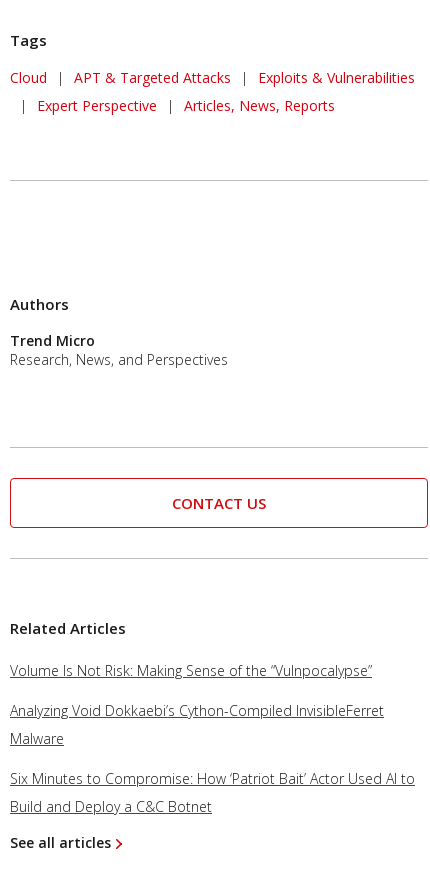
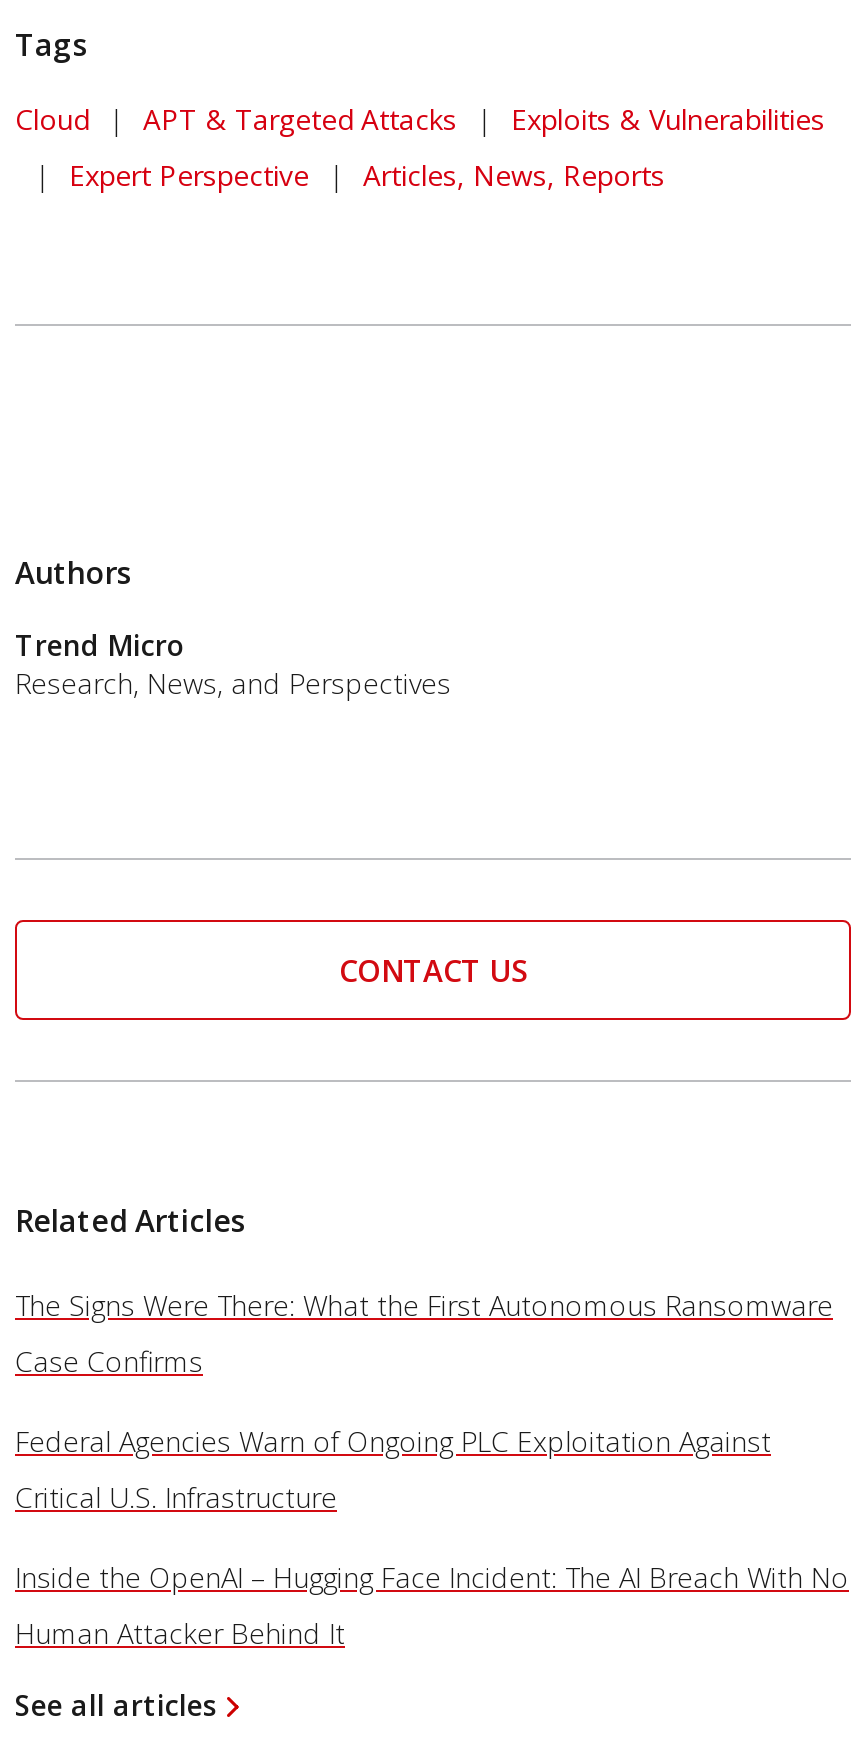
- Volume Is Not Risk: Making Sense of the “Vulnpocalypse”
- Analyzing Void Dokkaebi’s Cython-Compiled InvisibleFerret
- Malware
- Six Minutes to Compromise: How ‘Patriot Bait’ Actor Used AI to
- Build and Deploy a C&C Botnet
+ The Signs Were There: What the First Autonomous Ransomware
+ Case Confirms
+ Federal Agencies Warn of Ongoing PLC Exploitation Against
+ Critical U.S. Infrastructure
+ Inside the OpenAI – Hugging Face Incident: The AI Breach With No
+ Human Attacker Behind It
